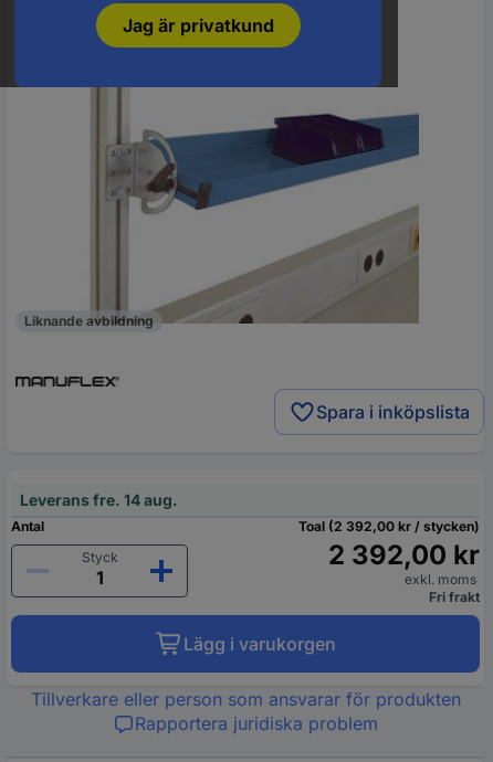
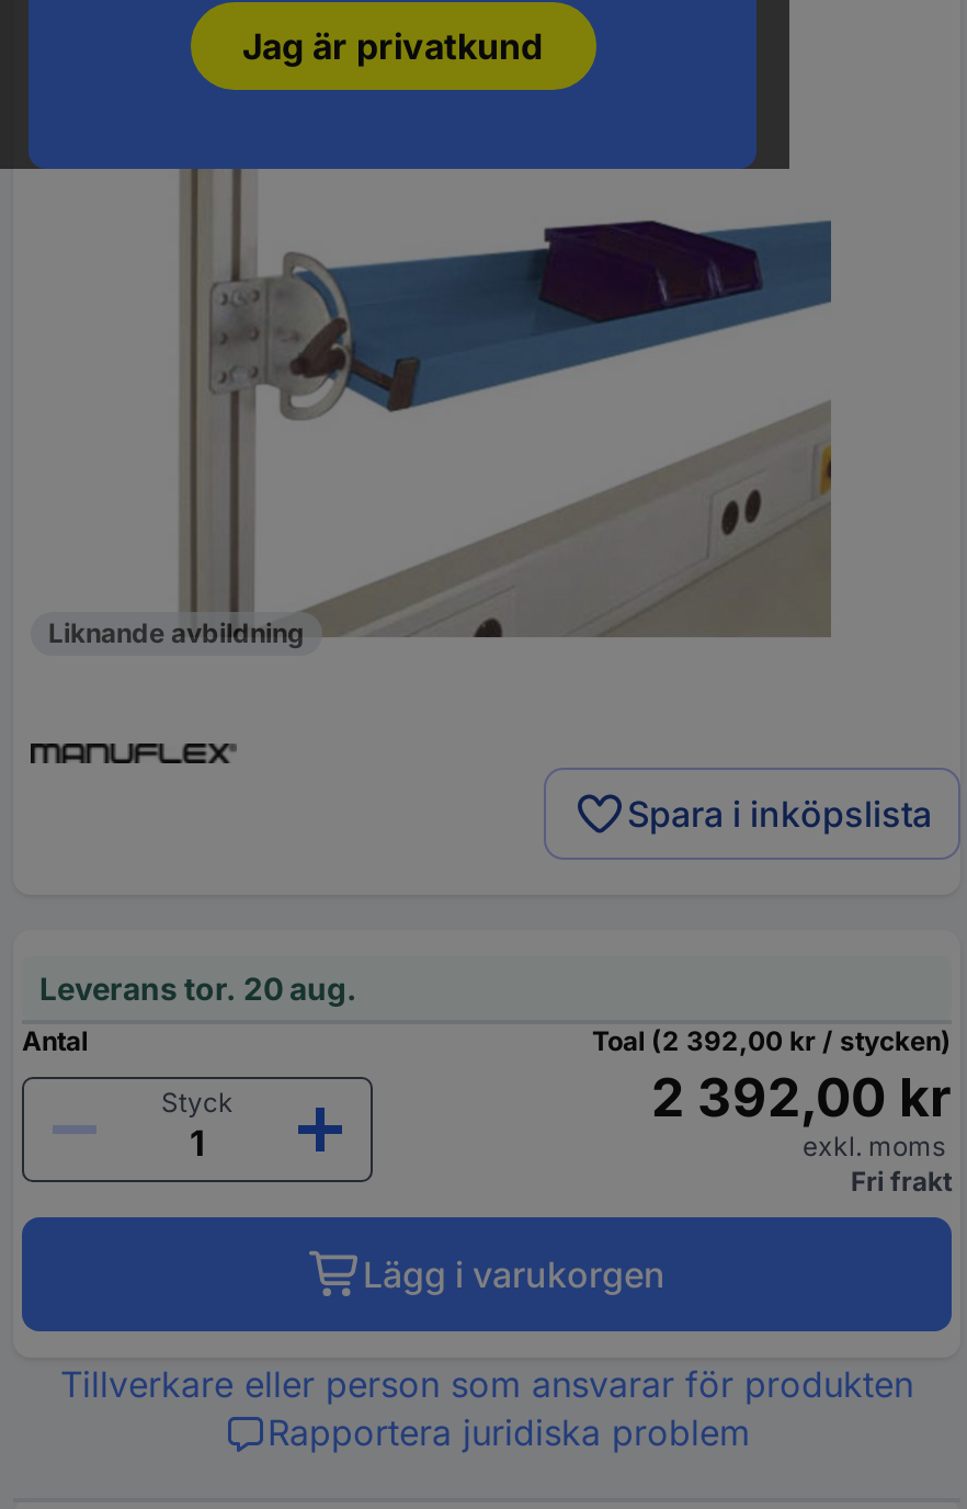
- Leverans fre. 14 aug.
+ Leverans tor. 20 aug.
